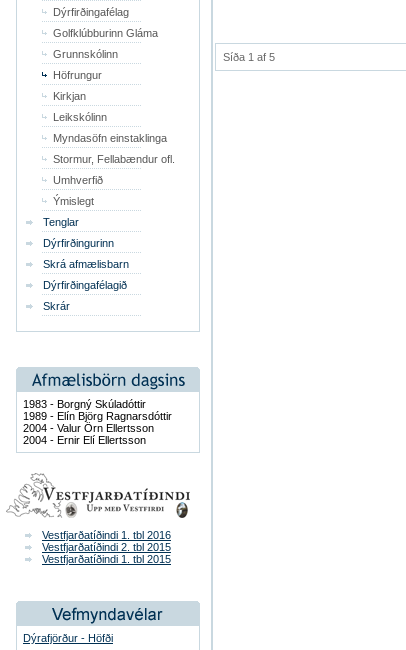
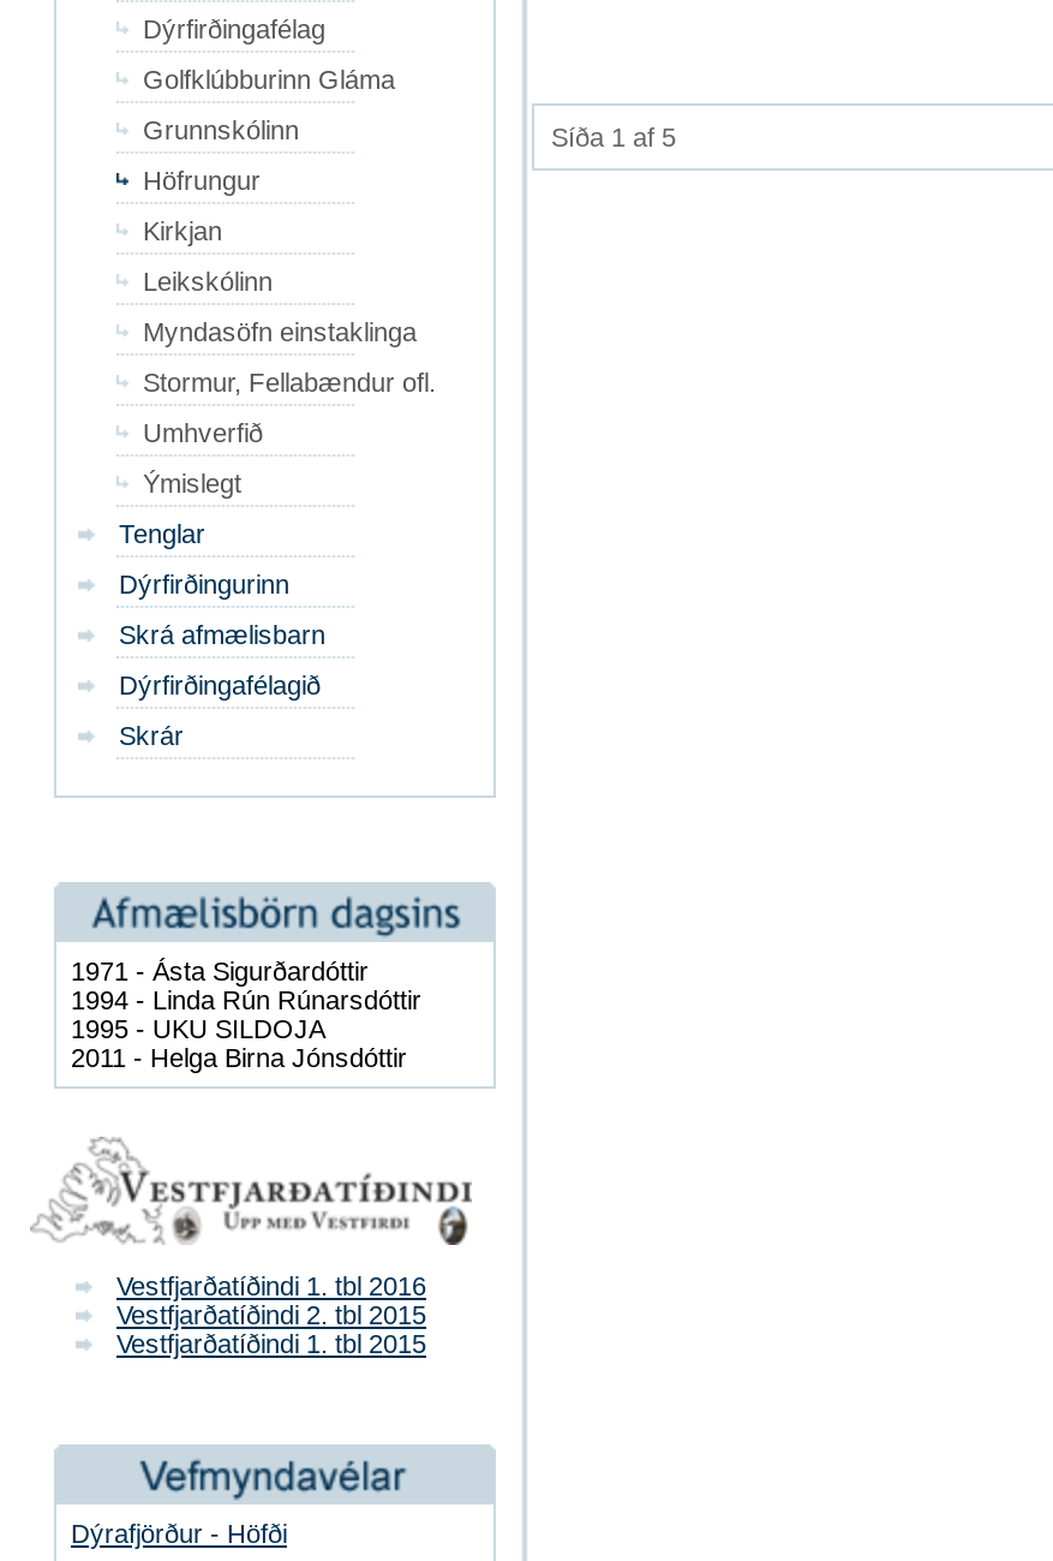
- 1983 - Borgný Skúladóttir
- 1989 - Elín Björg Ragnarsdóttir
- 2004 - Valur Örn Ellertsson
- 2004 - Ernir Elí Ellertsson
+ 1971 - Ásta Sigurðardóttir
+ 1994 - Linda Rún Rúnarsdóttir
+ 1995 - UKU SILDOJA
+ 2011 - Helga Birna Jónsdóttir
